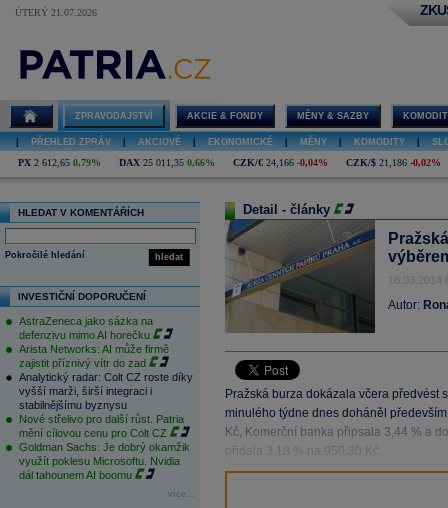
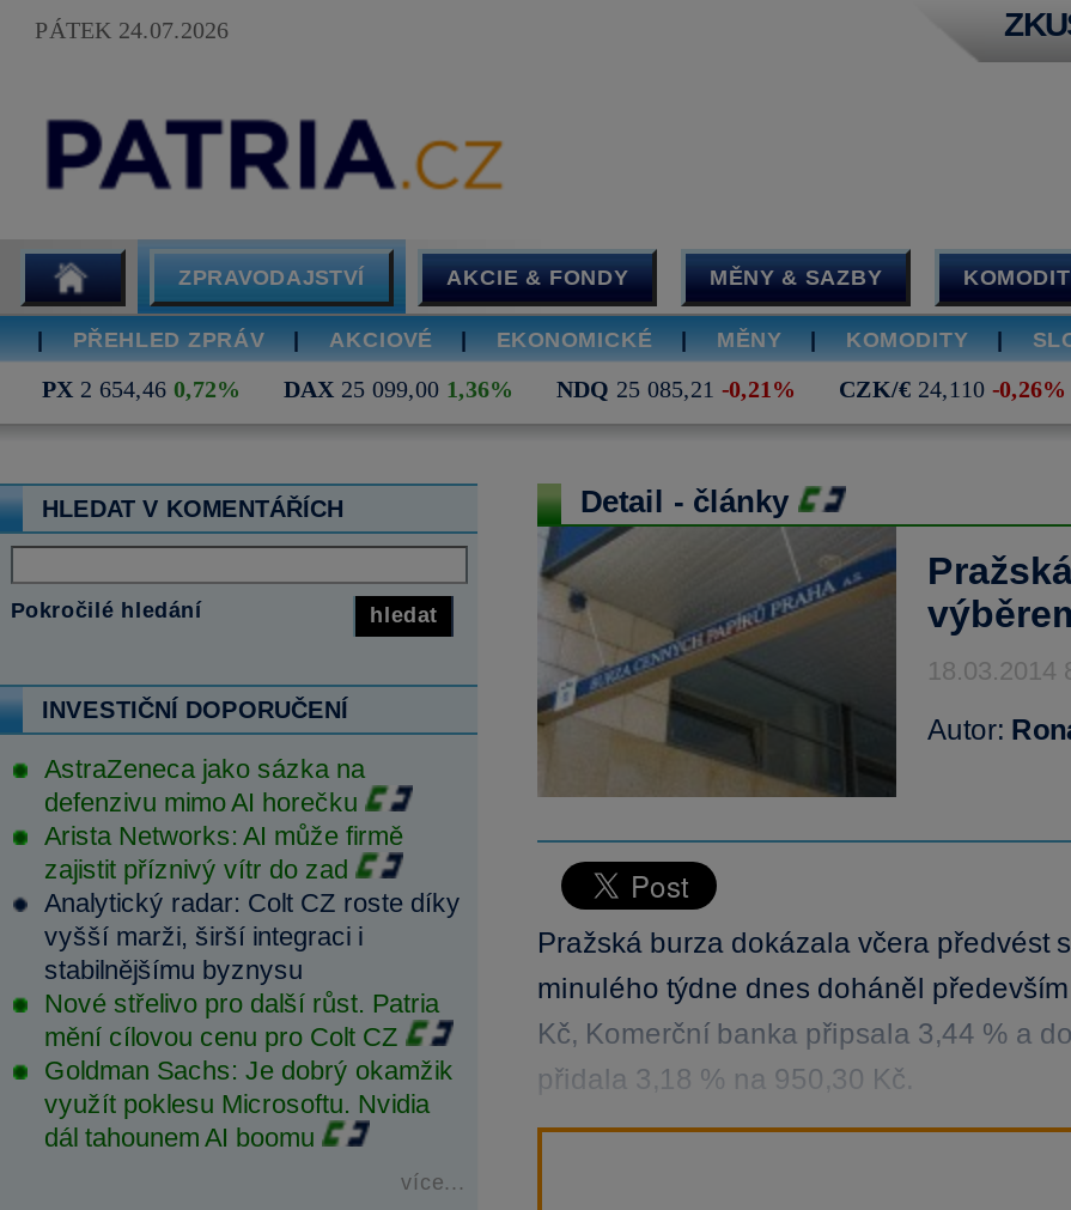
- ÚTERÝ 21.07.2026
+ PÁTEK 24.07.2026

- PX 2 612,65 0,79%
- DAX 25 011,35 0,66%
- CZK/€ 24,166 -0,04%
- CZK/$ 21,186 -0,02%
+ PX 2 654,46 0,72%
+ DAX 25 099,00 1,36%
+ NDQ 25 085,21 -0,21%
+ CZK/€ 24,110 -0,26%
